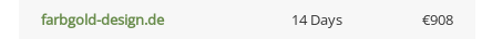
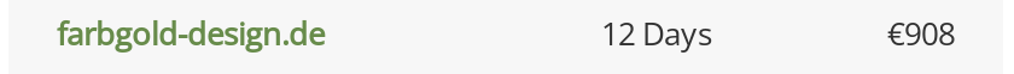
- 14 Days
+ 12 Days
